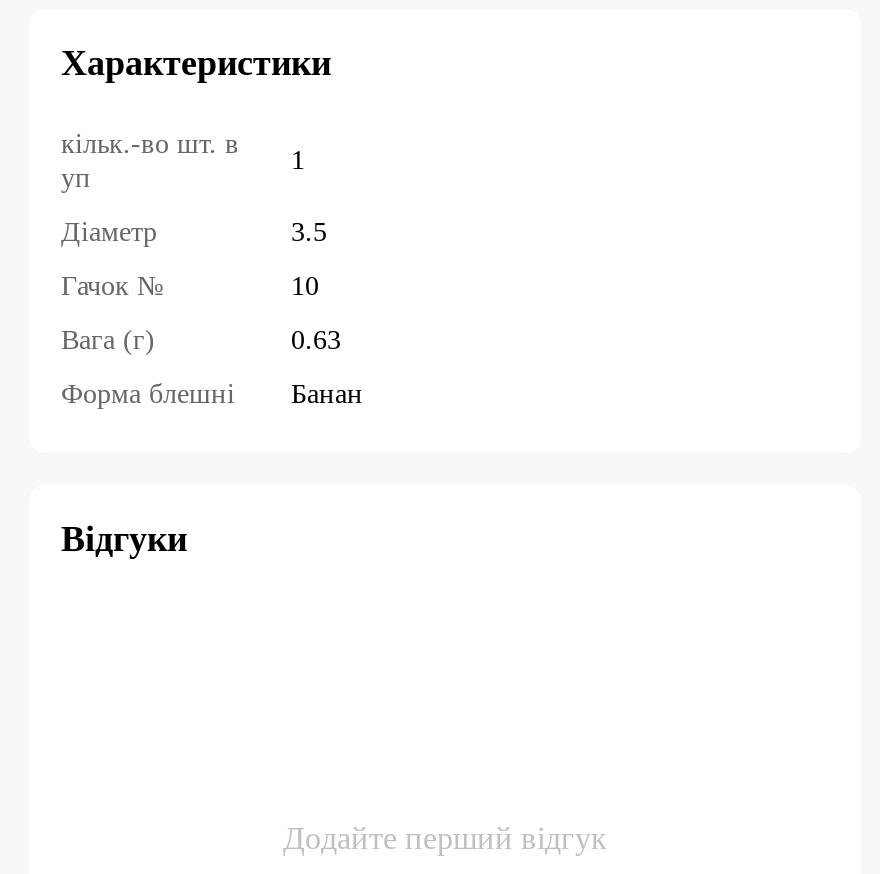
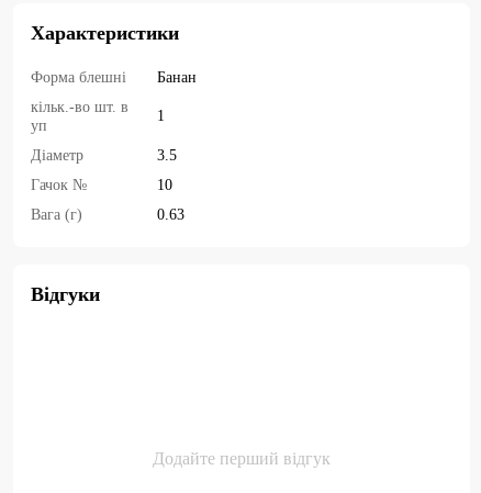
moved down: кільк.-во шт. в | уп | 1 | ... | Вага (г) | 0.63

moved up: Форма блешні | Банан
